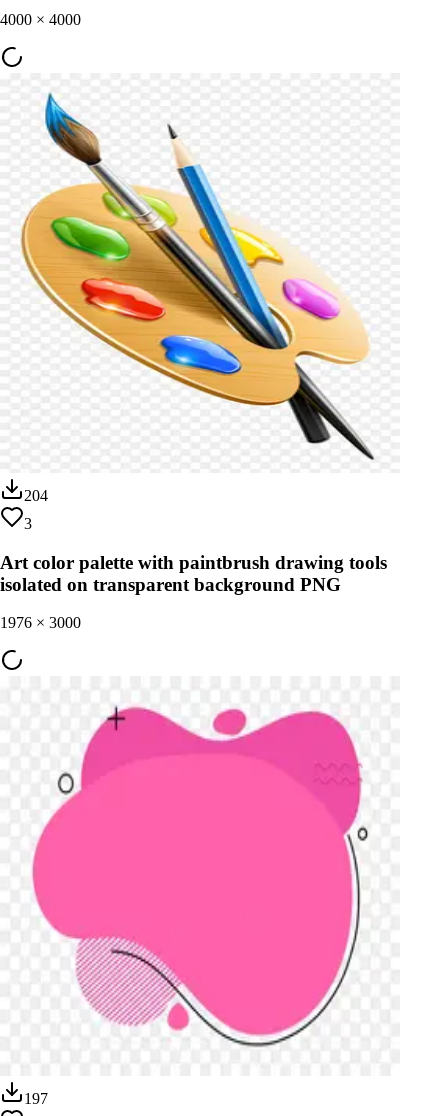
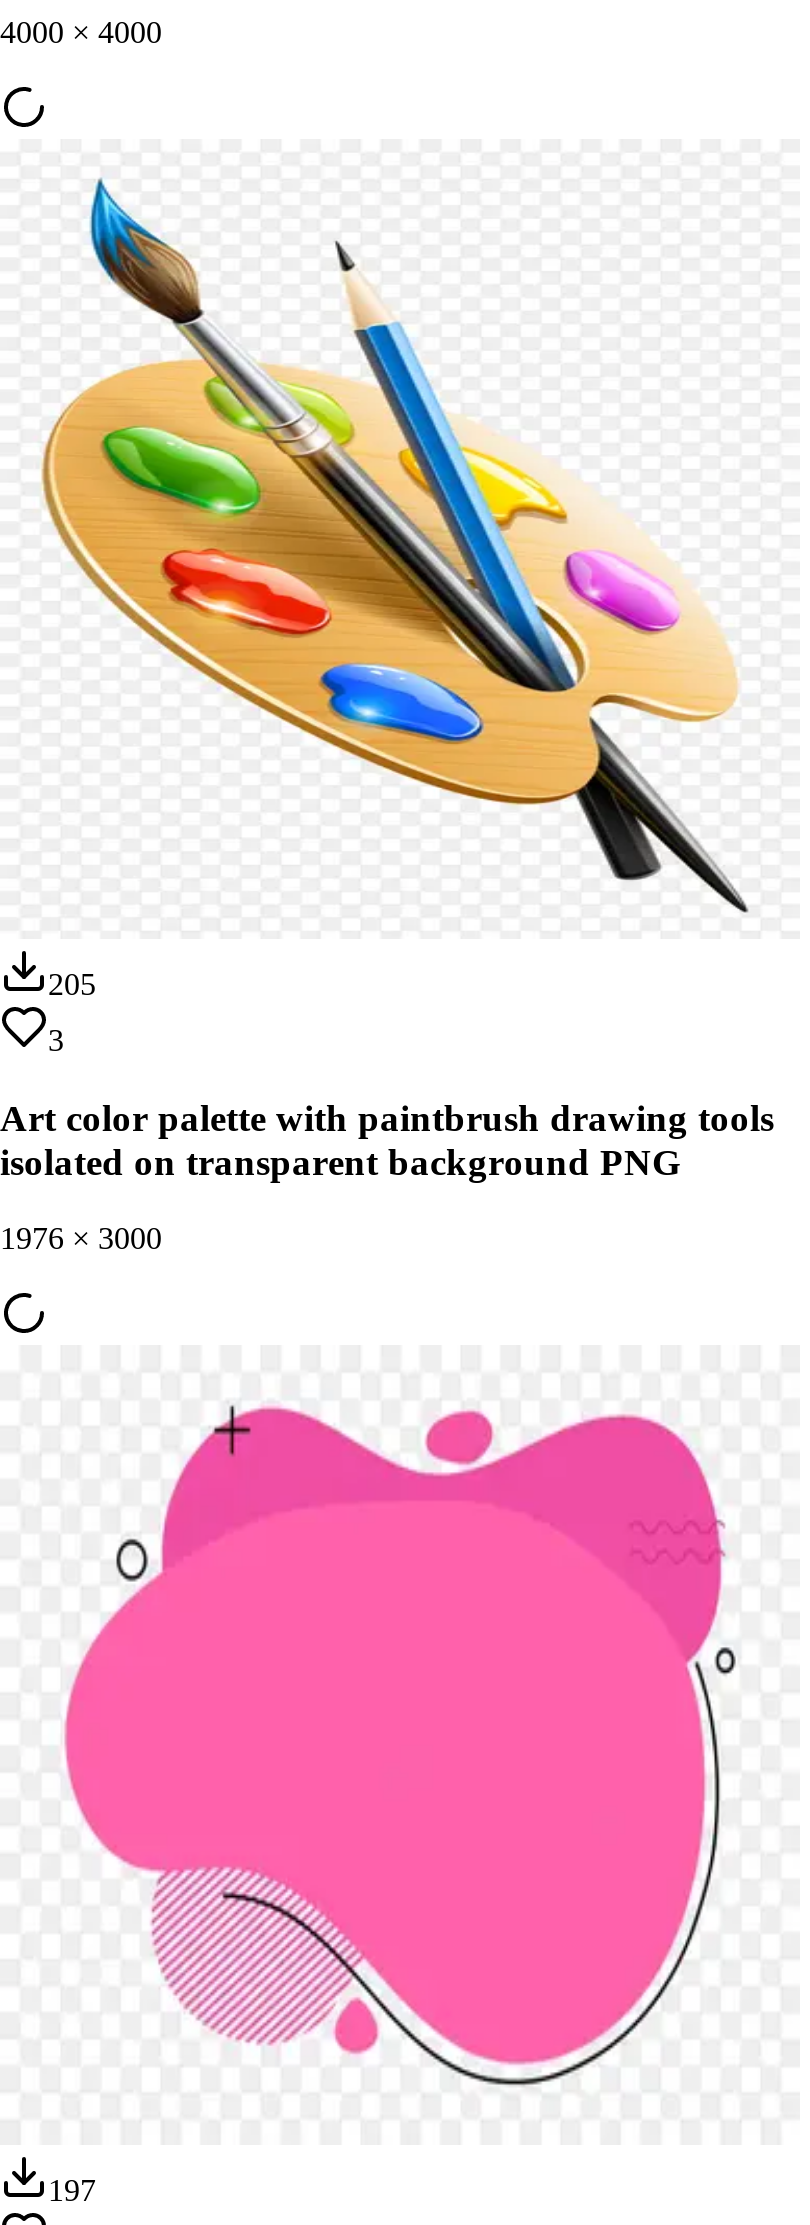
- 204
+ 205
